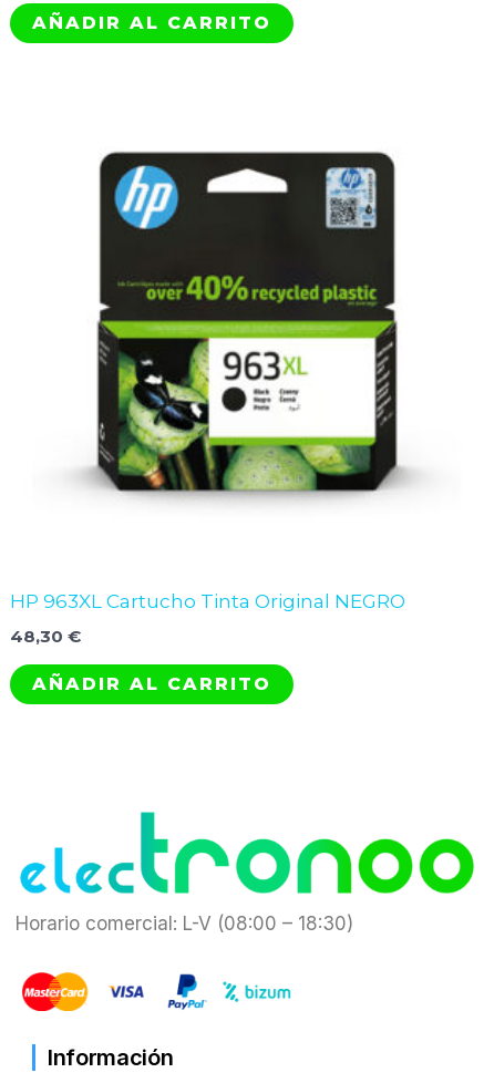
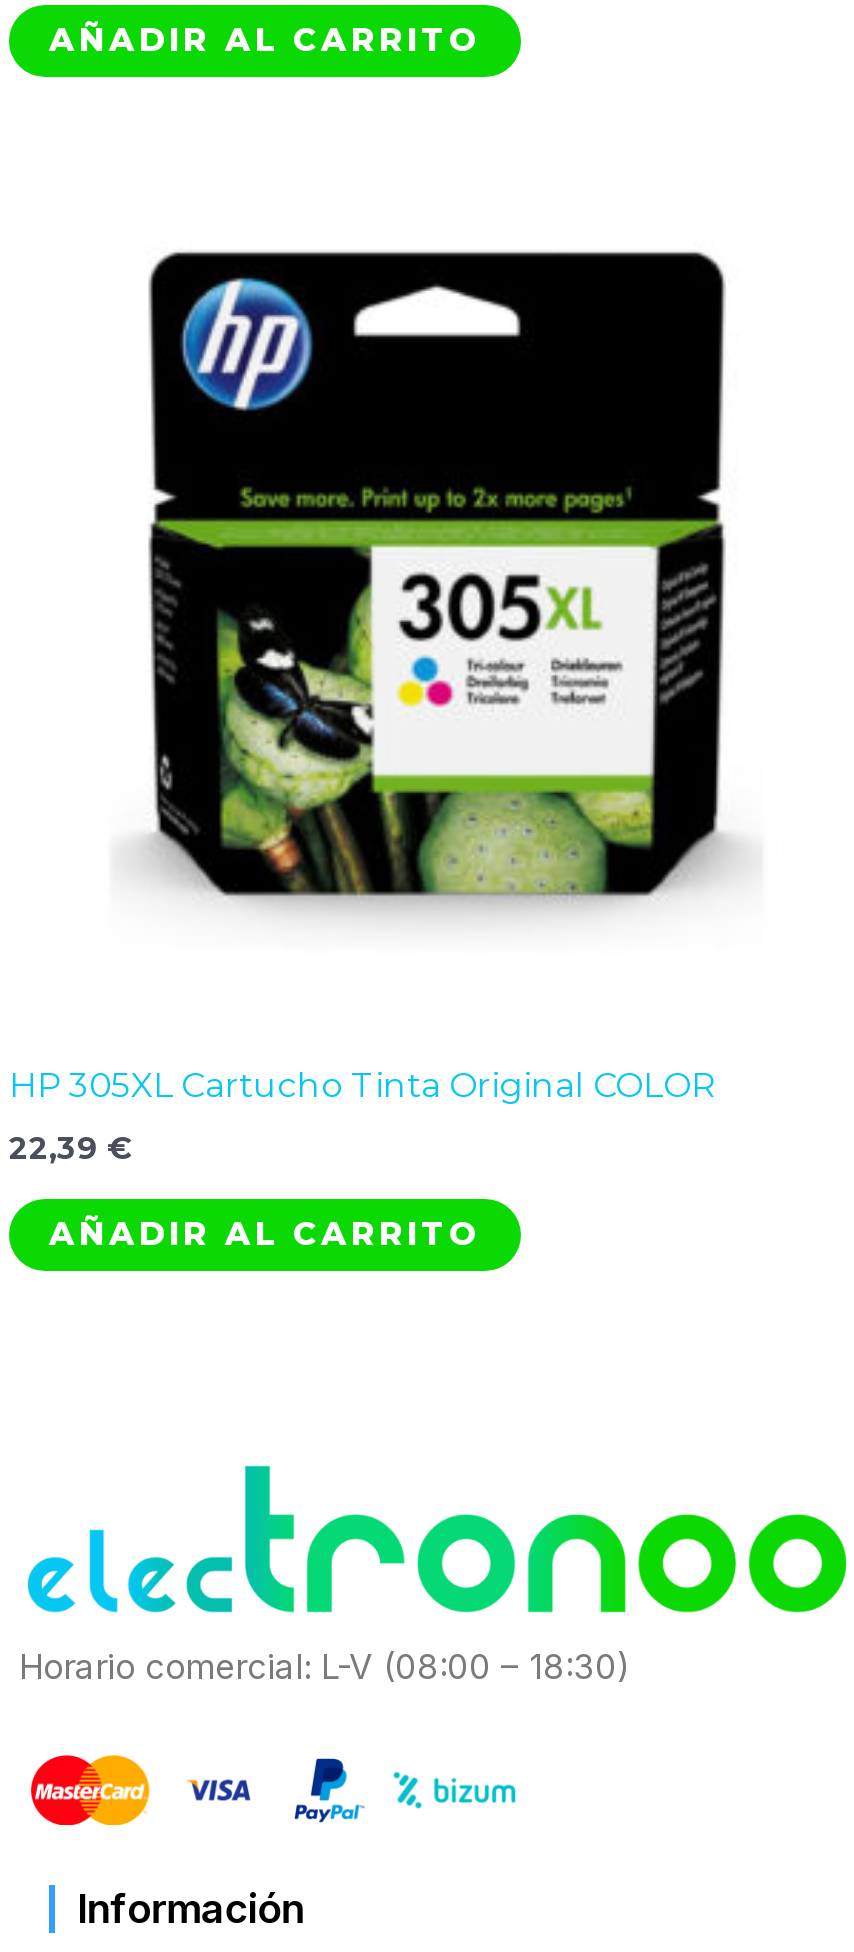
- [image]
+ [image]

- HP 963XL Cartucho Tinta Original NEGRO
+ HP 305XL Cartucho Tinta Original COLOR

- 48,30 €
+ 22,39 €
